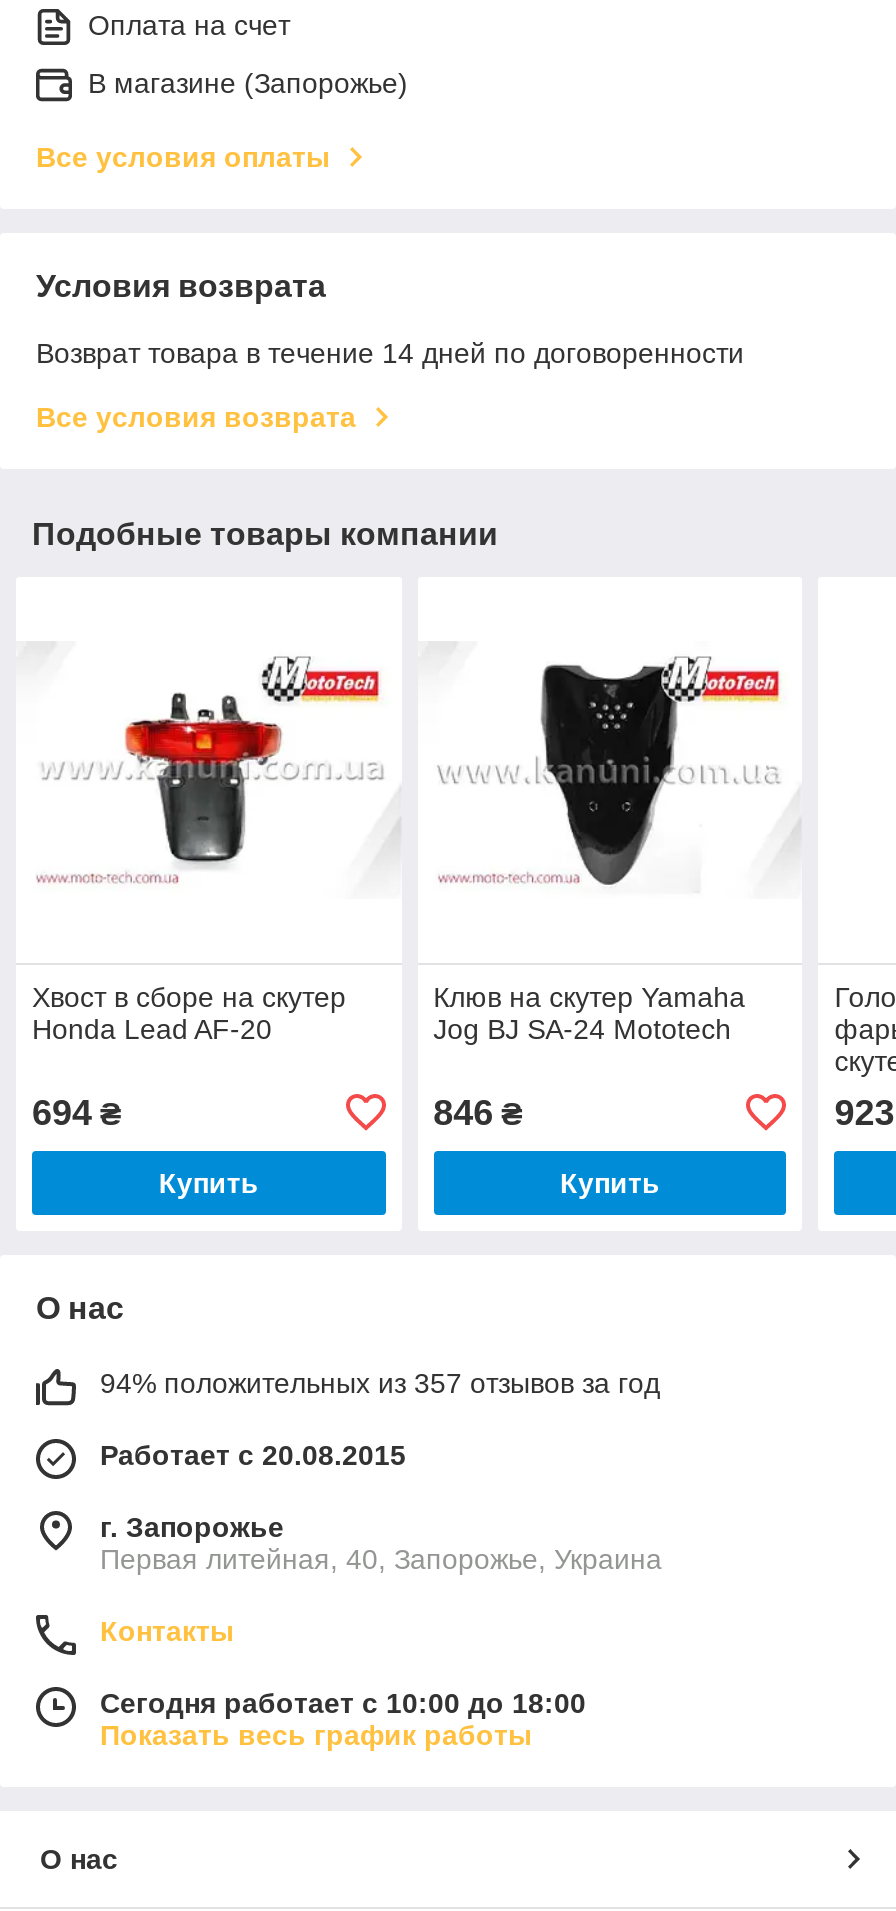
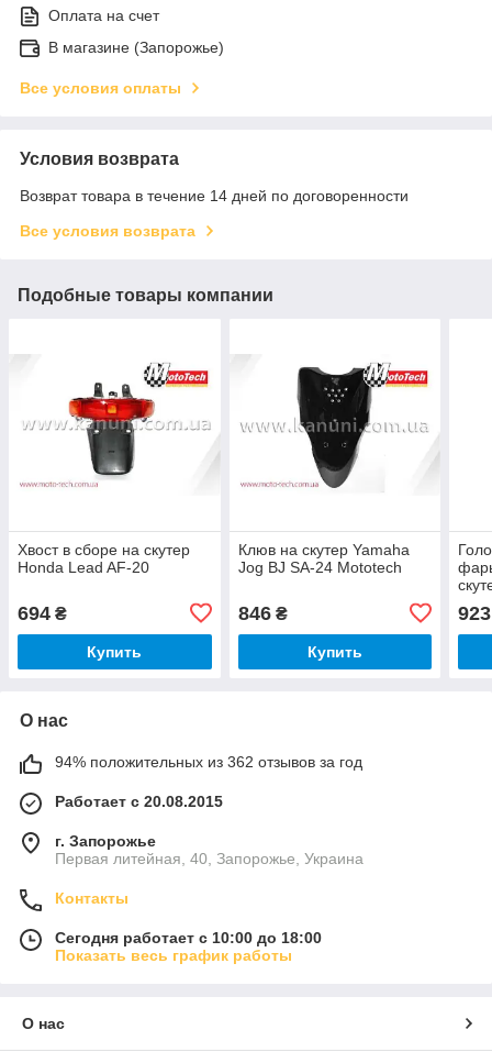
- 94% положительных из 357 отзывов за год
+ 94% положительных из 362 отзывов за год
